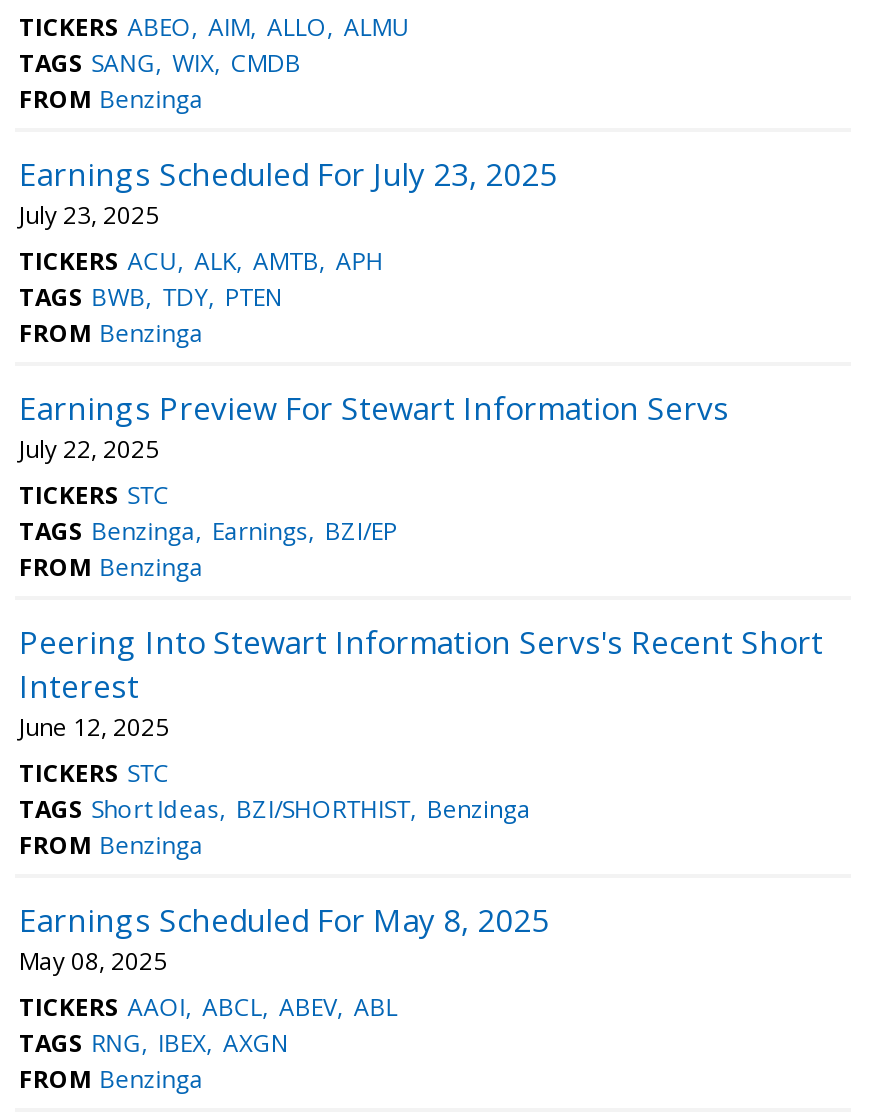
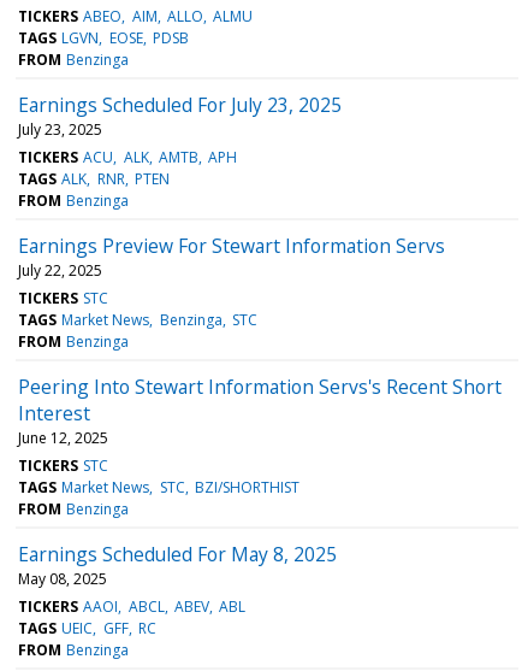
- TAGS SANG WIX CMDB
+ TAGS LGVN EOSE PDSB

- TAGS BWB TDY PTEN
+ TAGS ALK RNR PTEN

- TAGS Benzinga Earnings BZI/EP
+ TAGS Market News Benzinga STC

- TAGS Short Ideas BZI/SHORTHIST Benzinga
+ TAGS Market News STC BZI/SHORTHIST

- TAGS RNG IBEX AXGN
+ TAGS UEIC GFF RC
